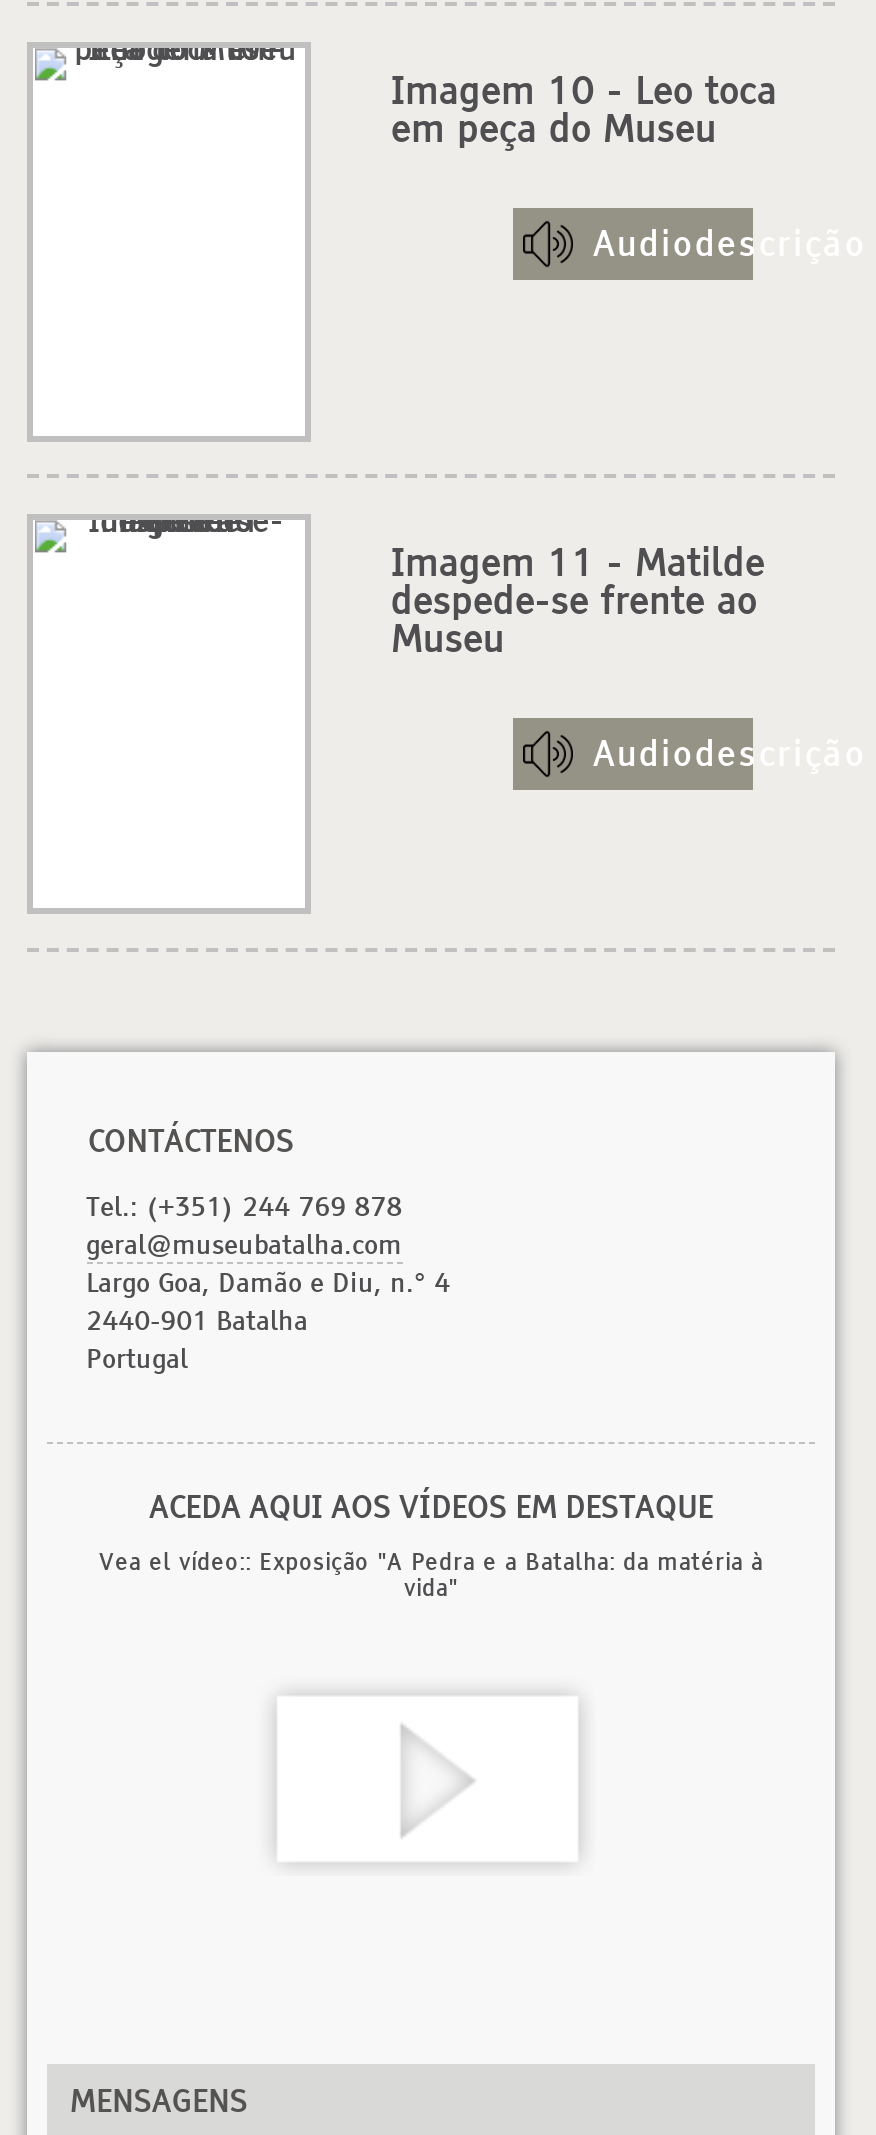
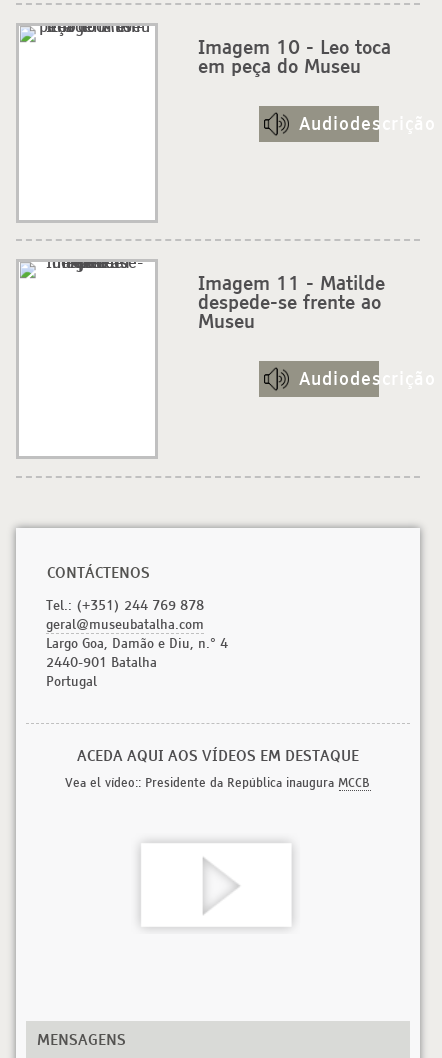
- Vea el vídeo:: Exposição "A Pedra e a Batalha: da matéria à
- vida"
+ Vea el vídeo:: Presidente da República inaugura MCCB
